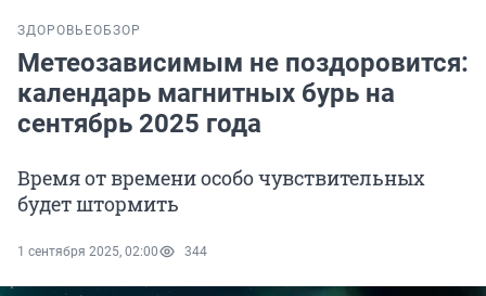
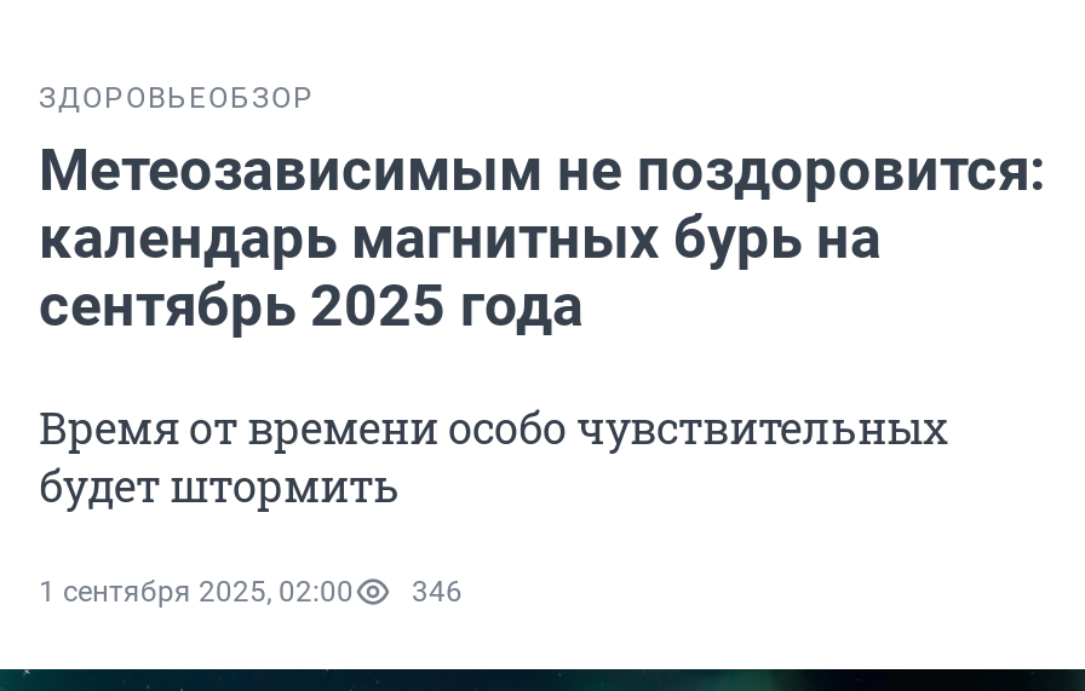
- 1 сентября 2025, 02:00 344
+ 1 сентября 2025, 02:00 346
